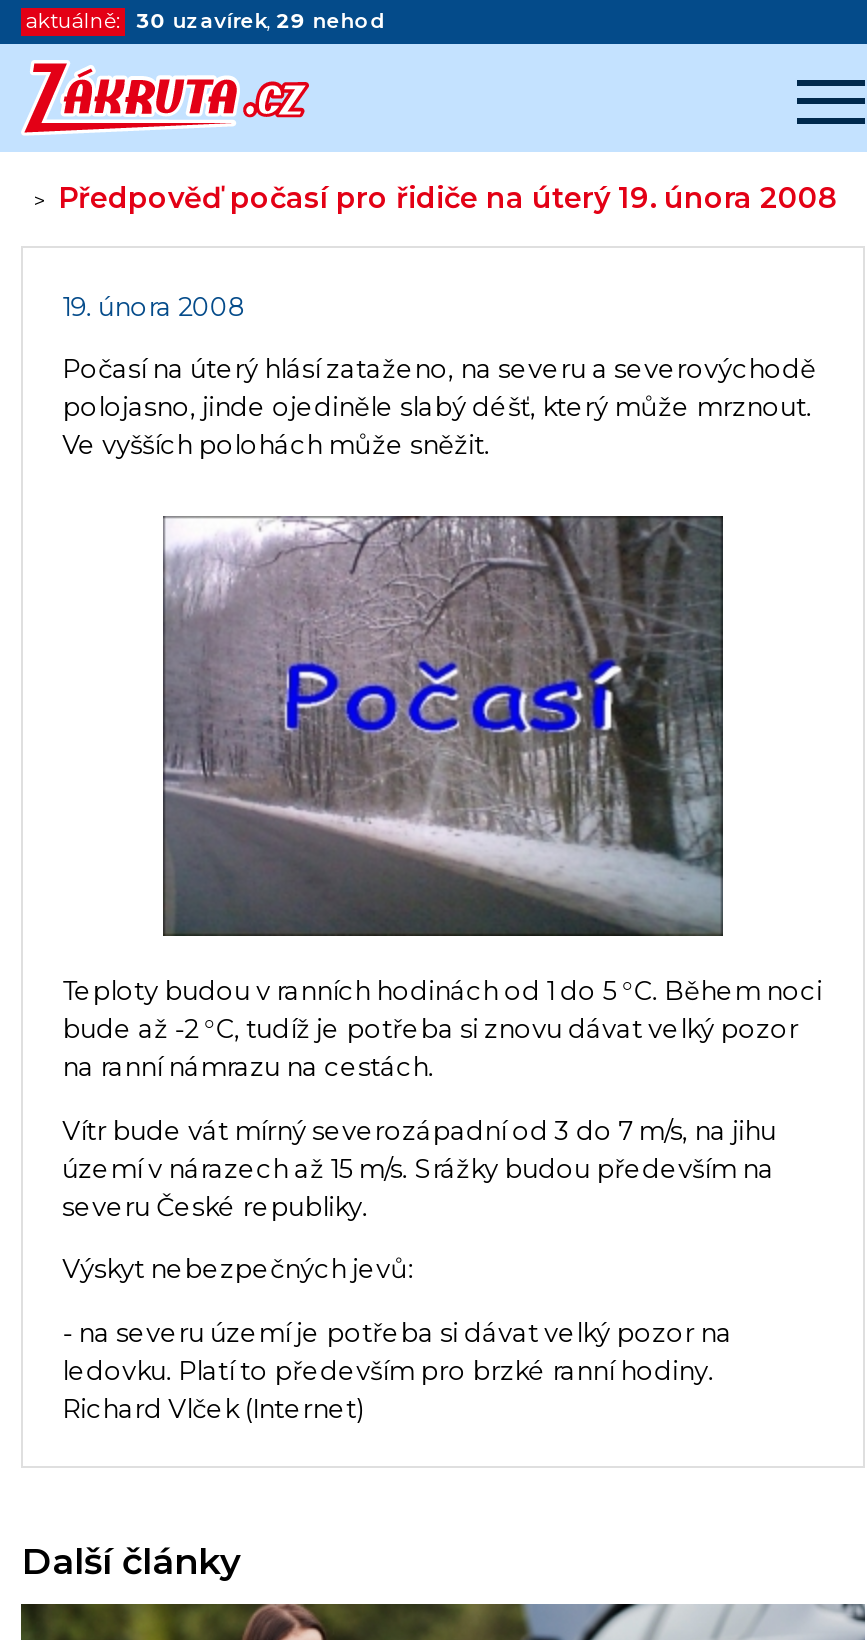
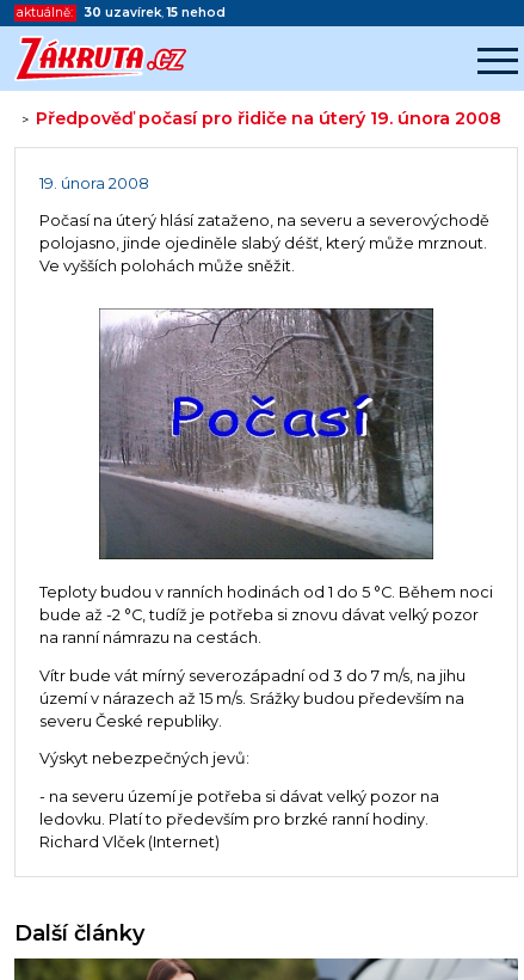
- 30 uzavírek, 29 nehod
+ 30 uzavírek, 15 nehod
